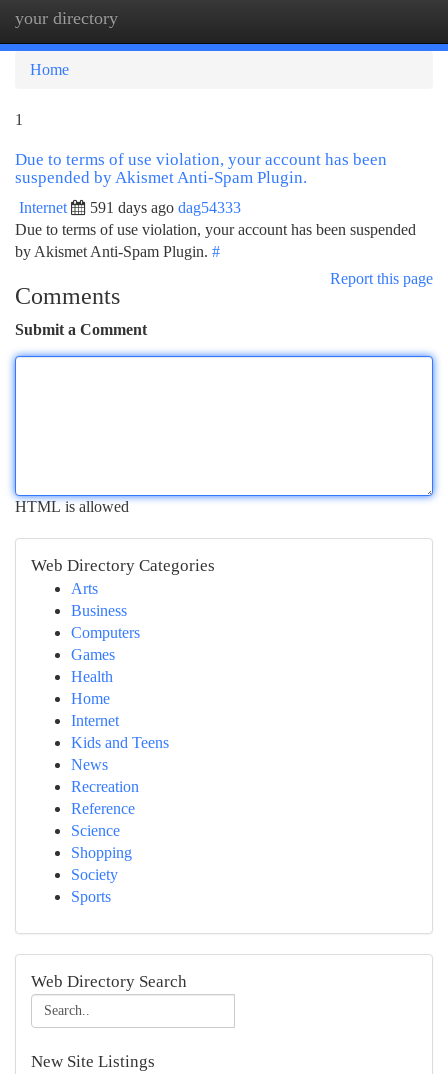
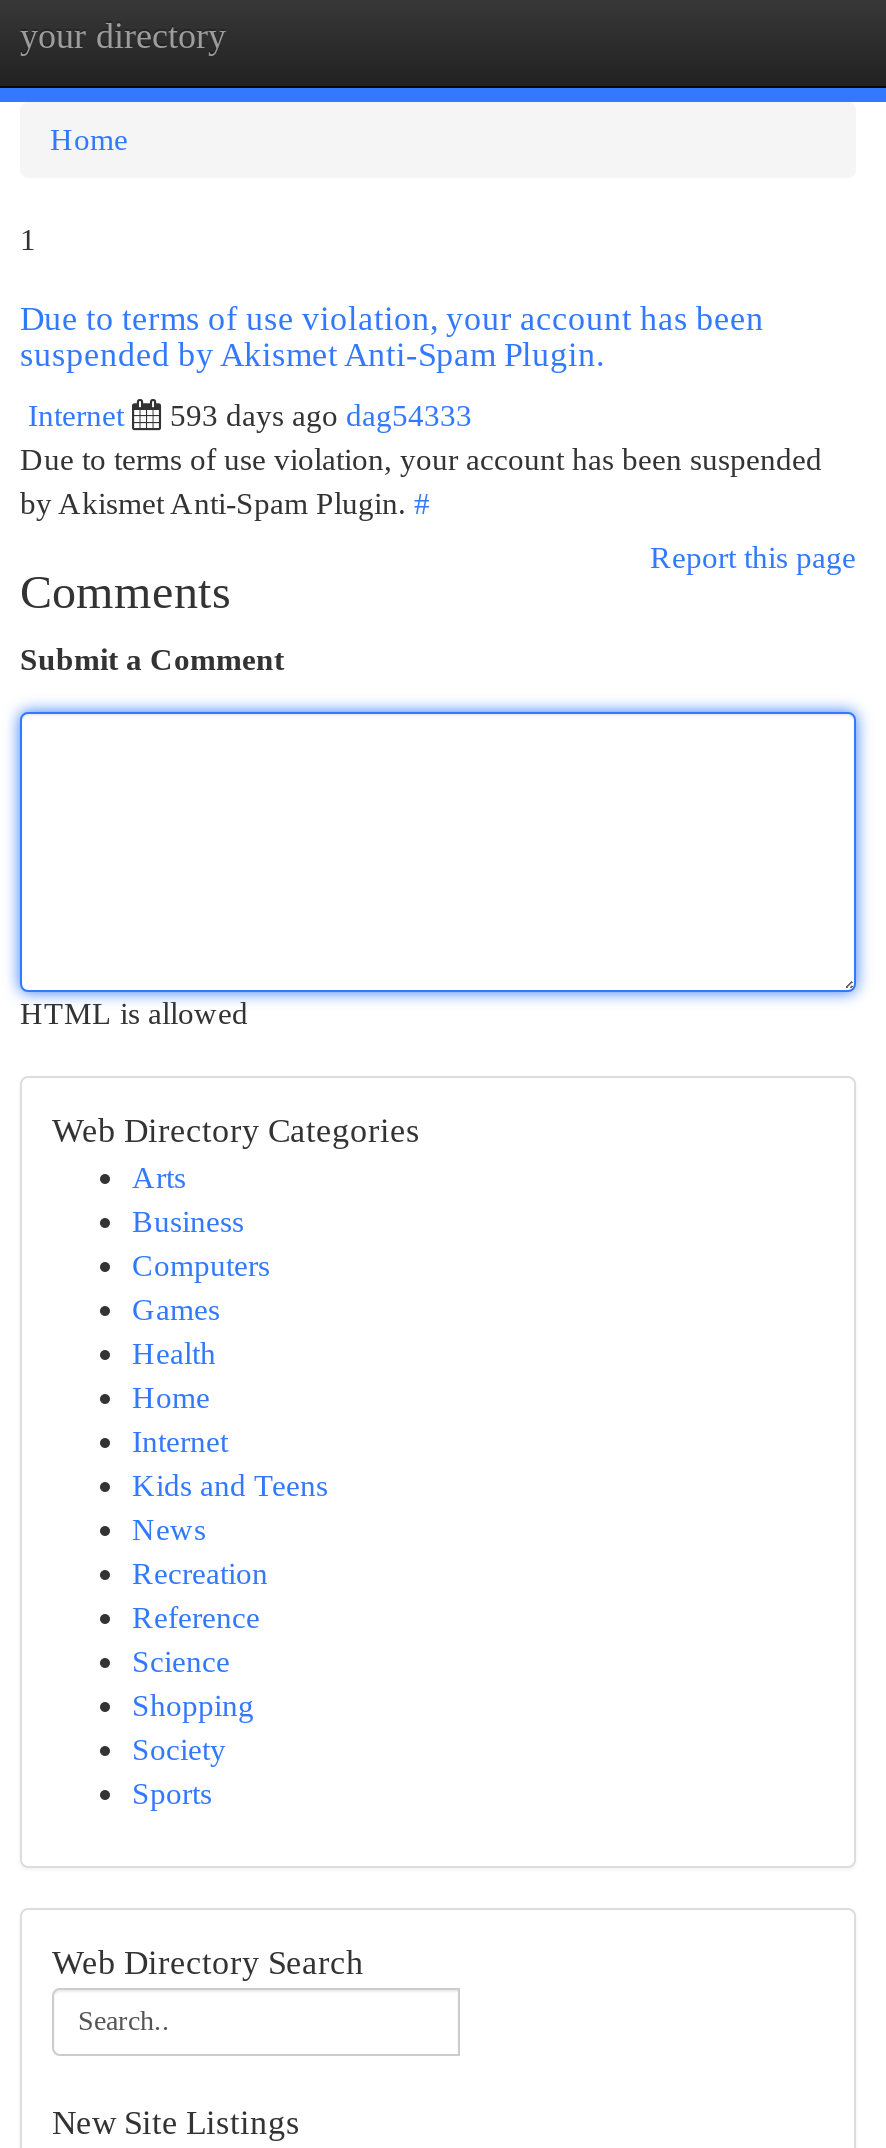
- Internet 591 days ago dag54333
+ Internet 593 days ago dag54333
